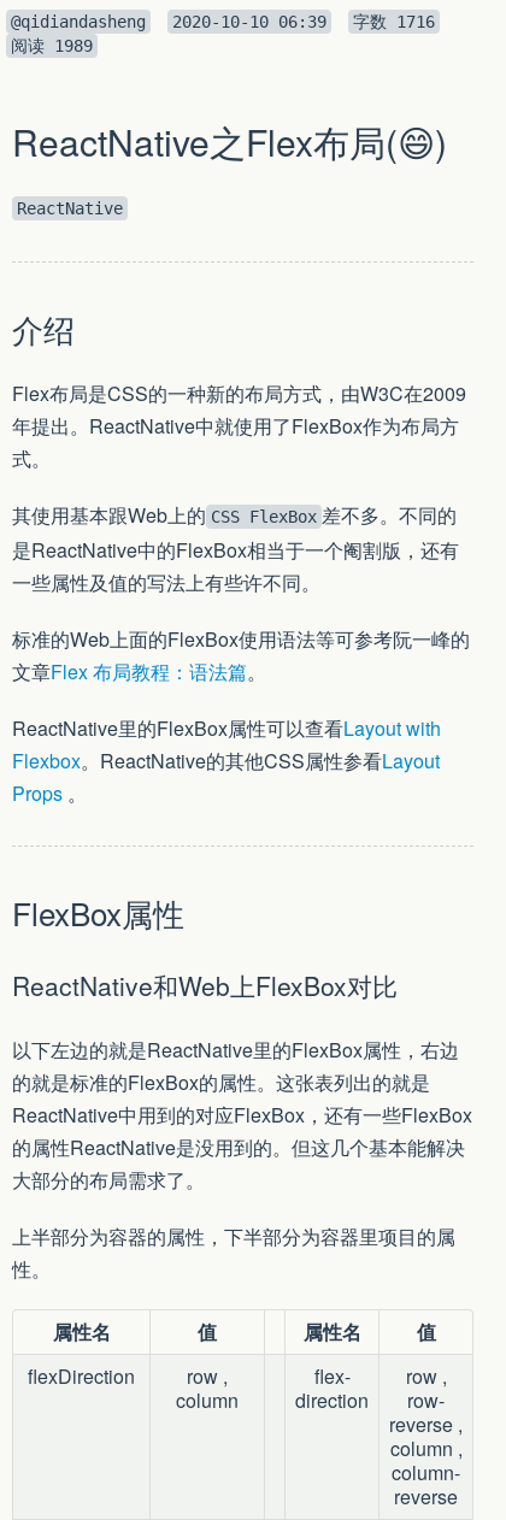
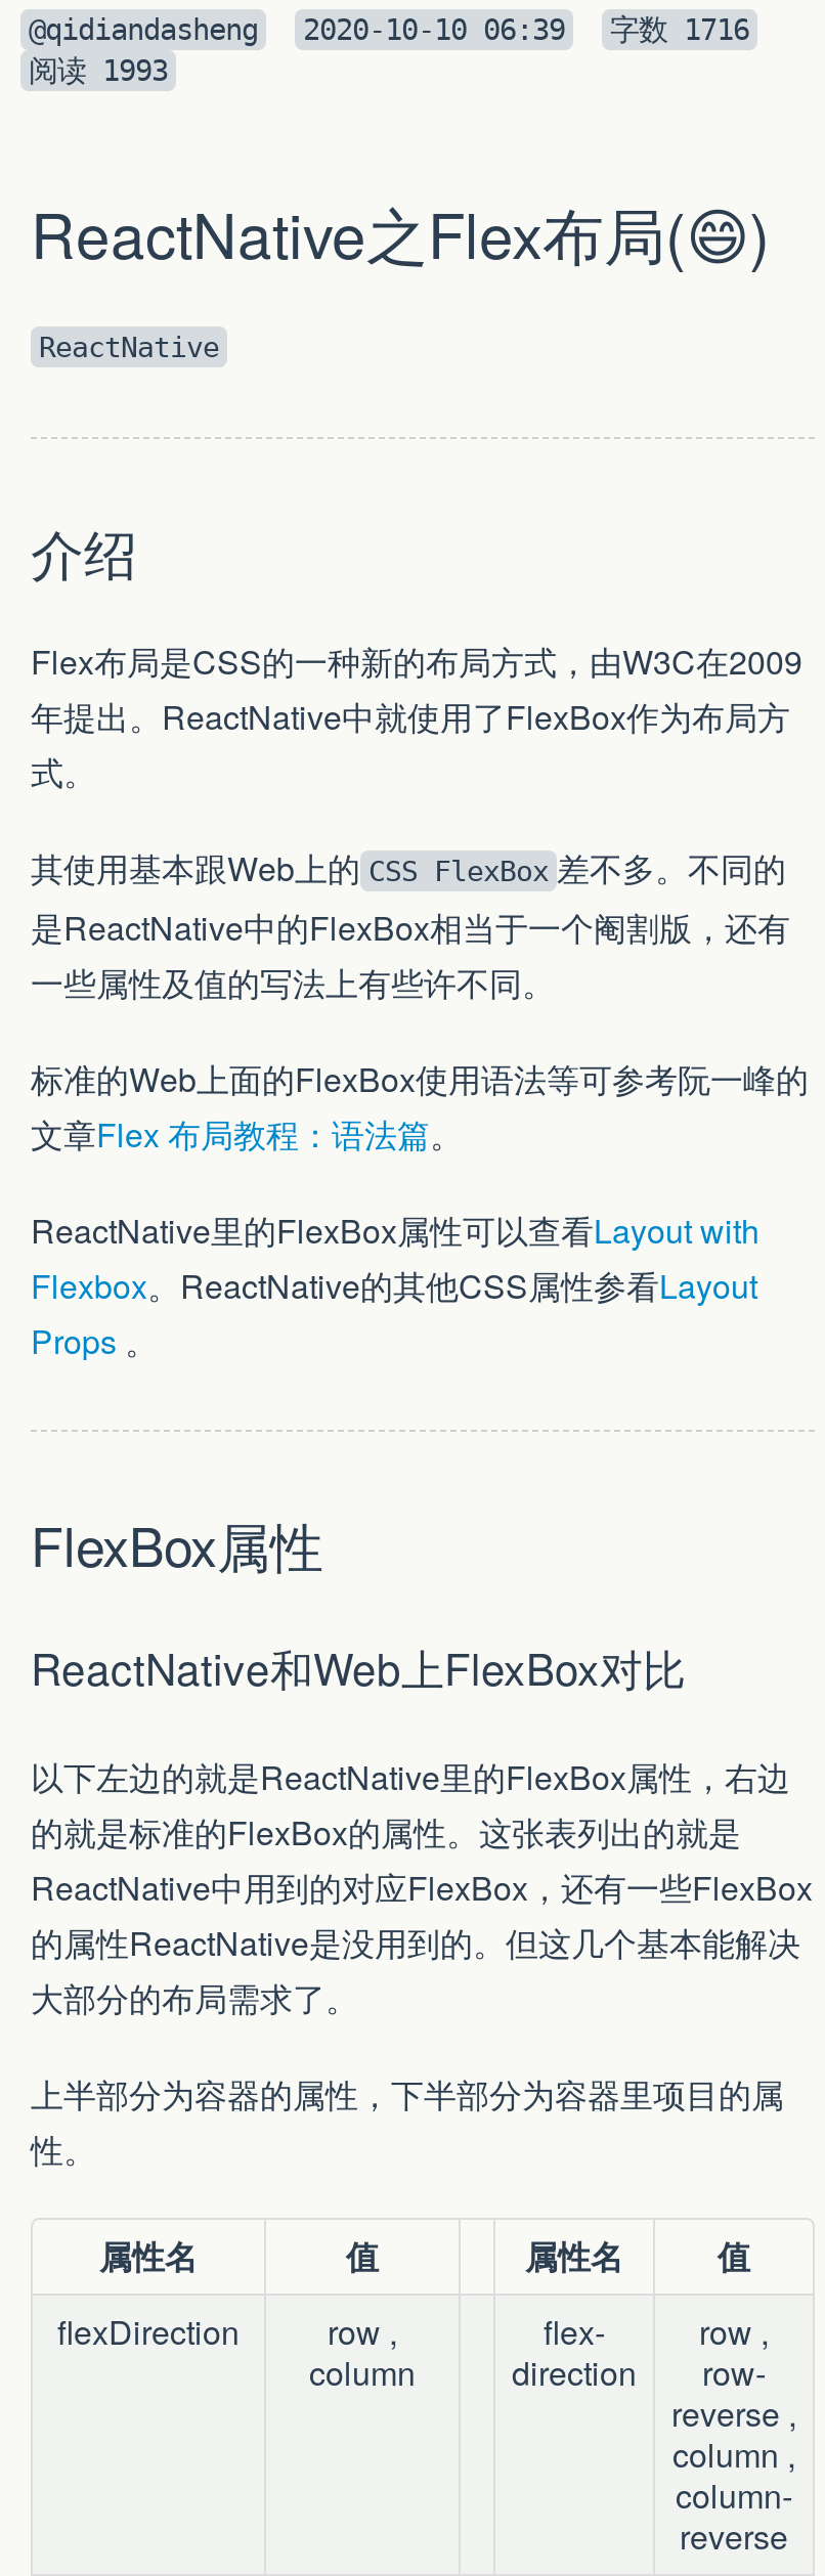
- 阅读1989
+ 阅读1993
